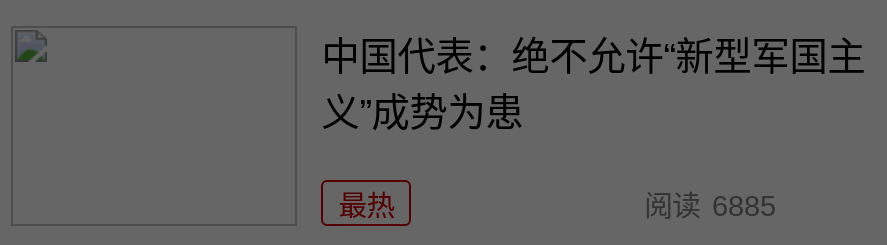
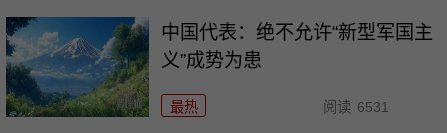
+ [image]

- 阅读 6885
+ 阅读 6531
